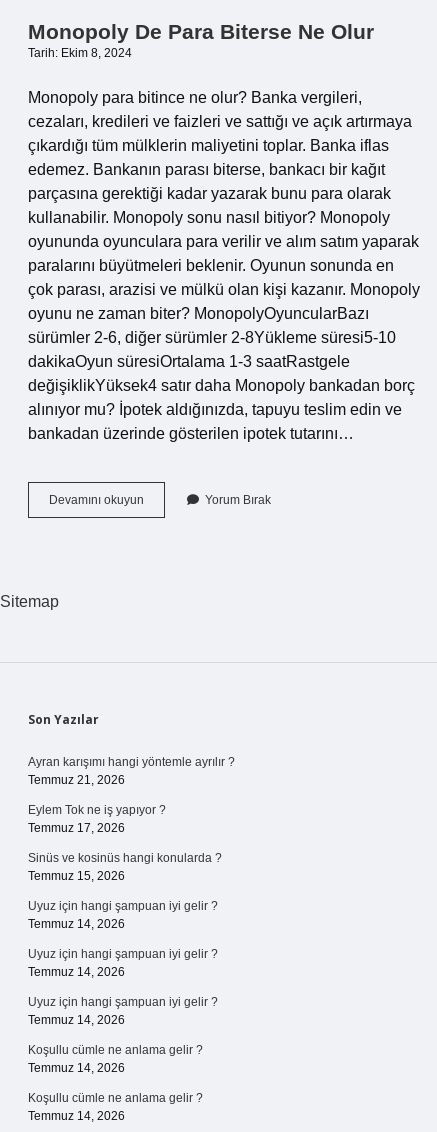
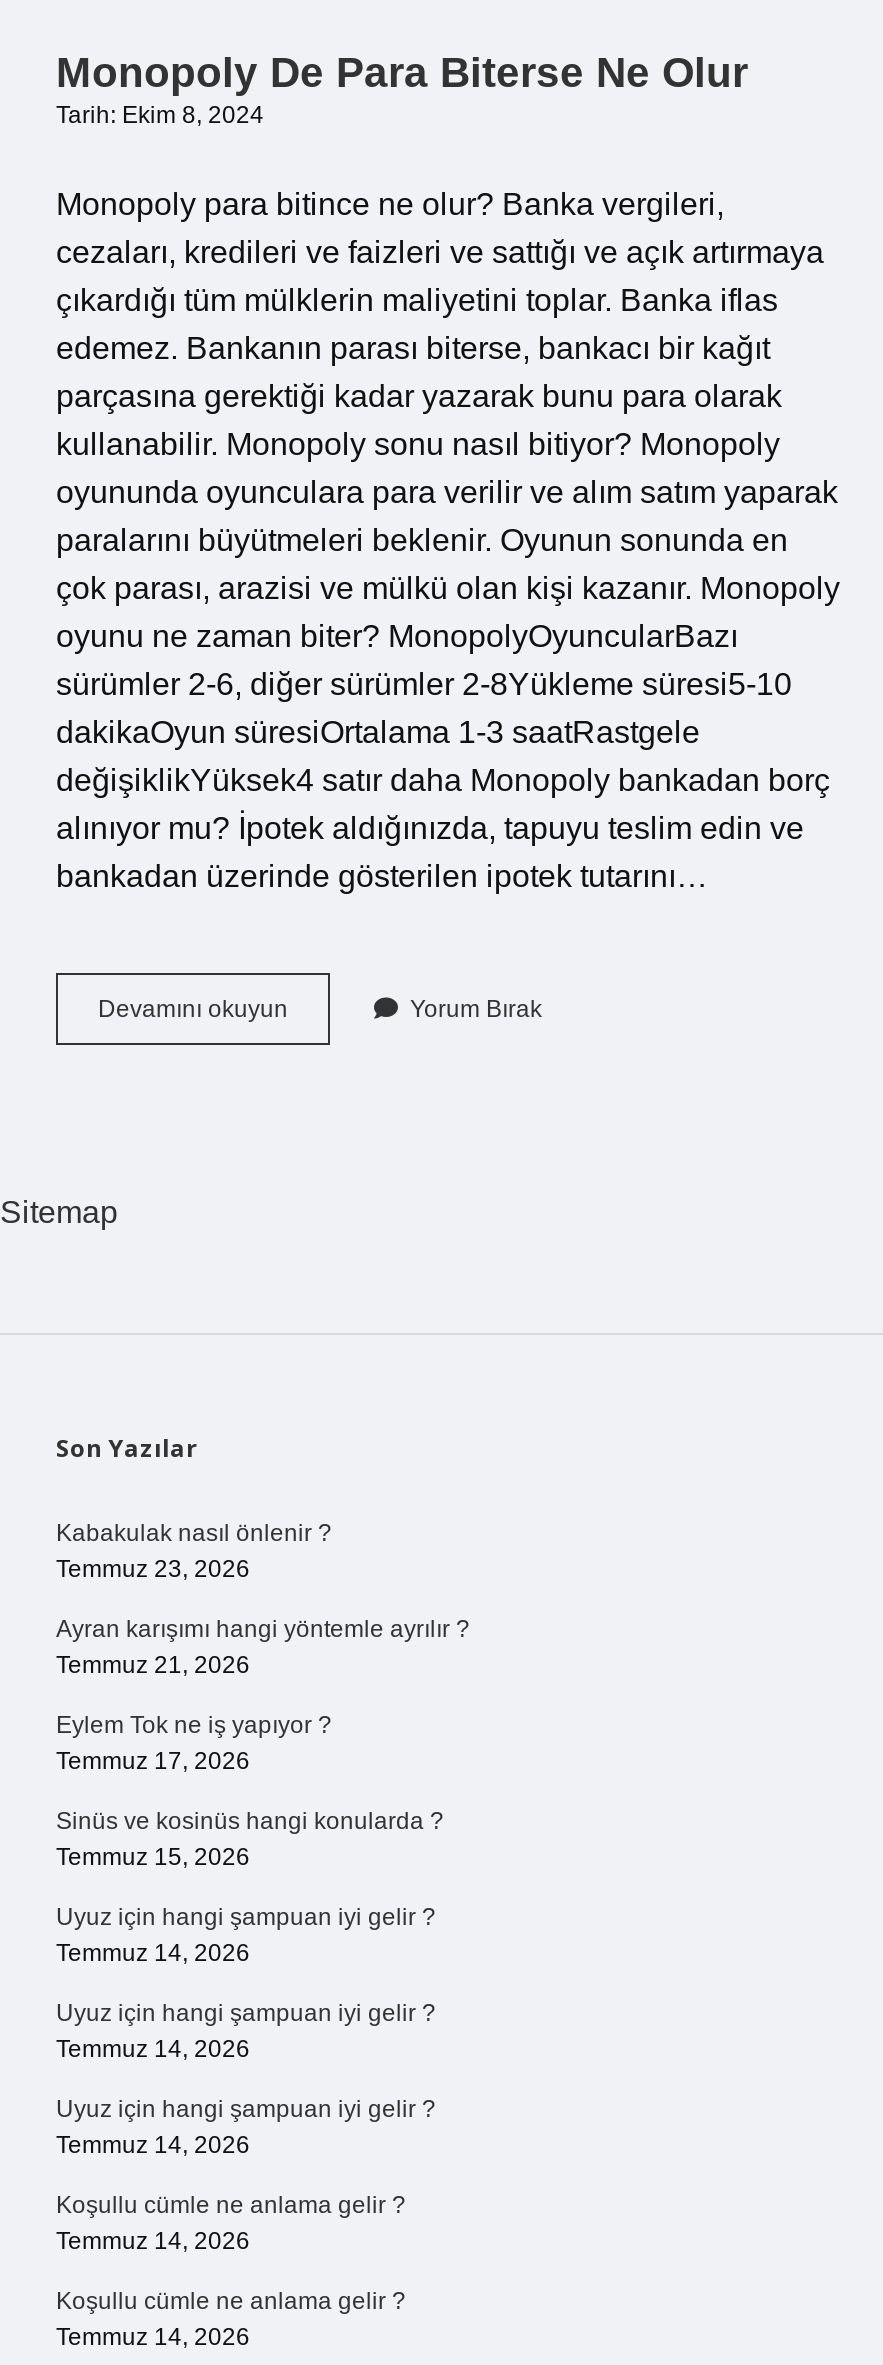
+ Kabakulak nasıl önlenir ?
+ Temmuz 23, 2026
